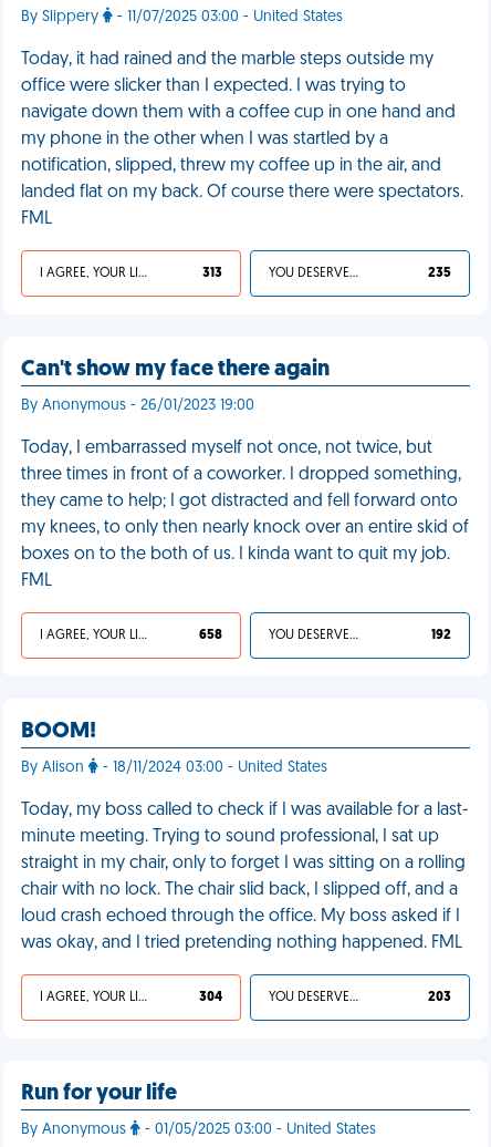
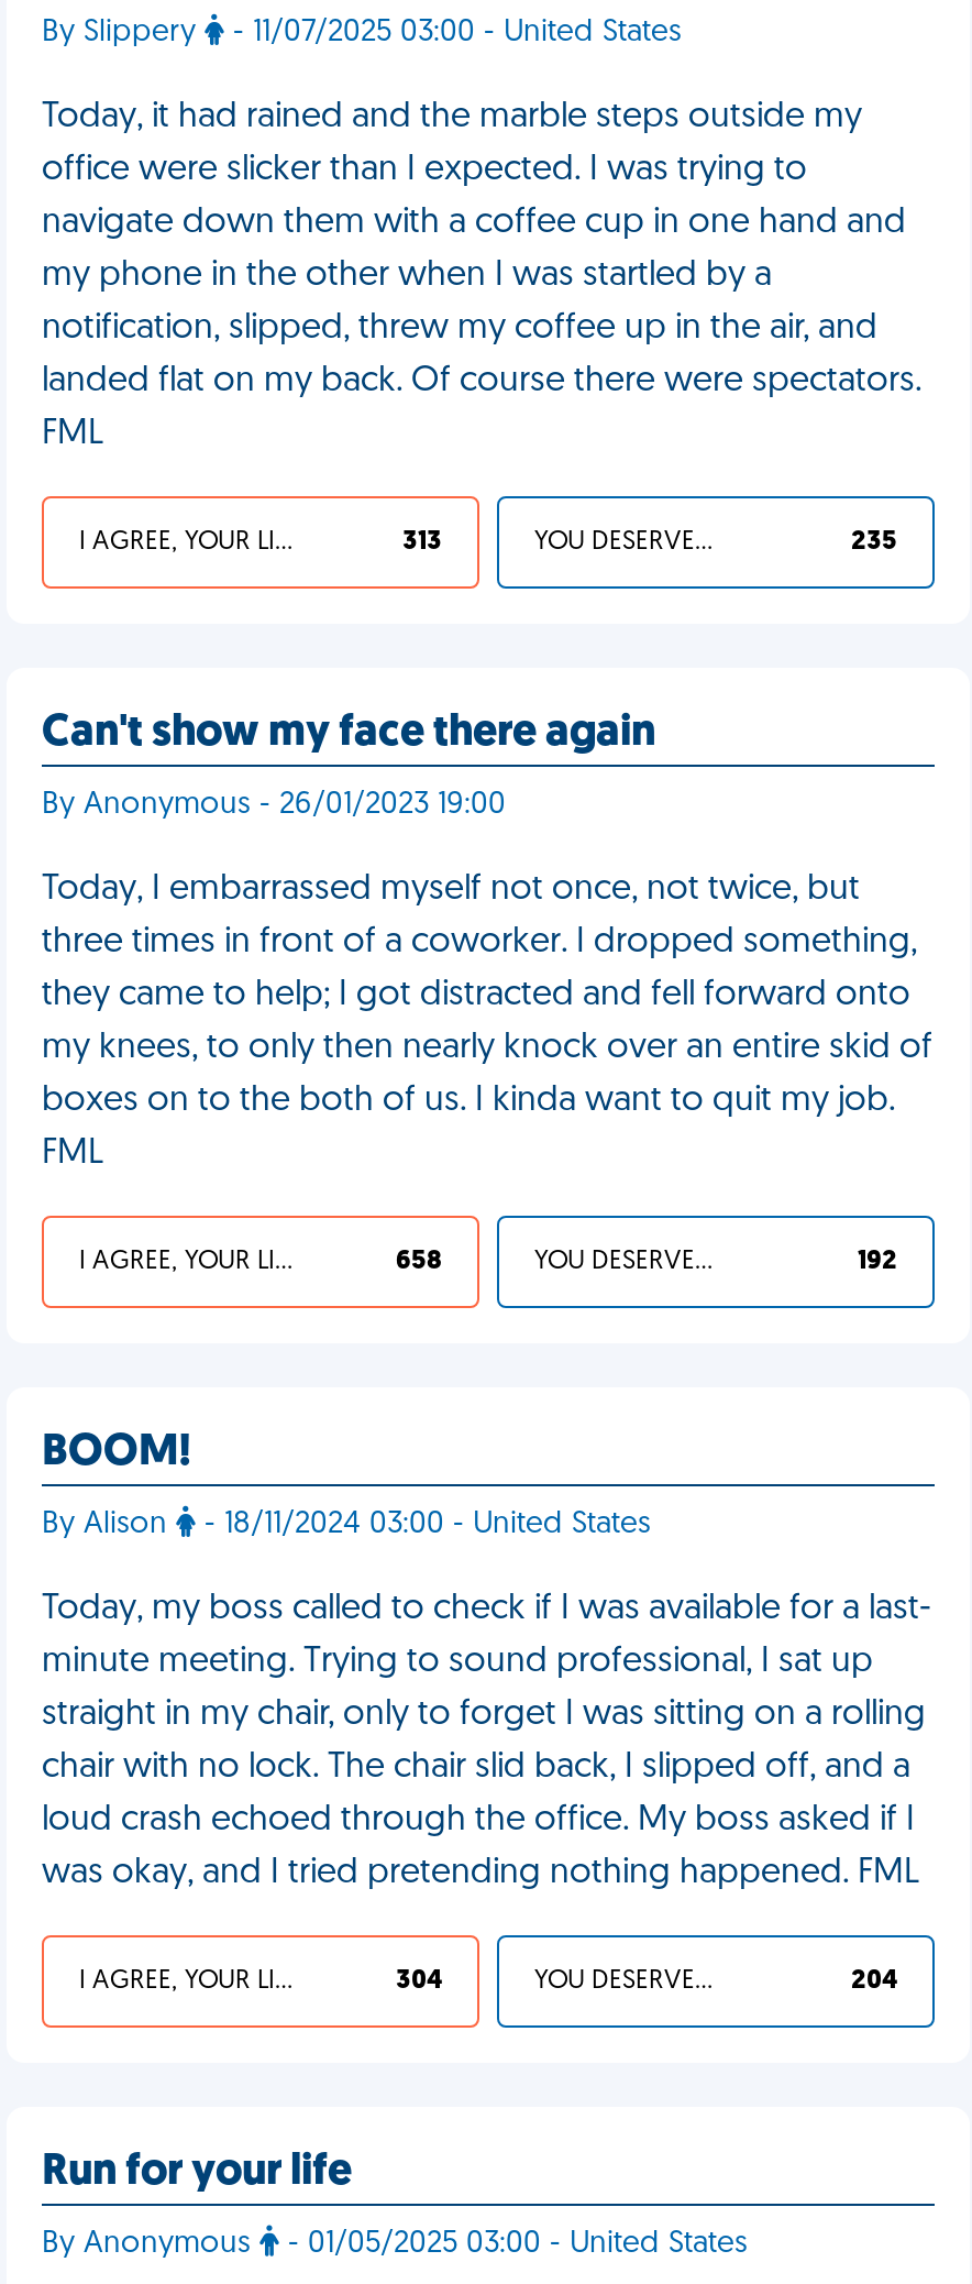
- 203
+ 204
